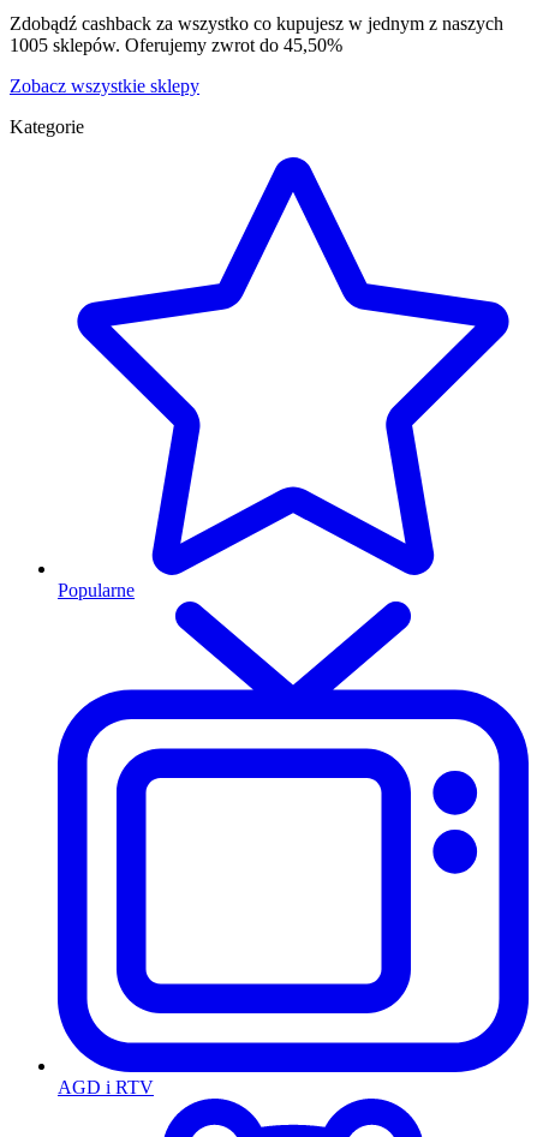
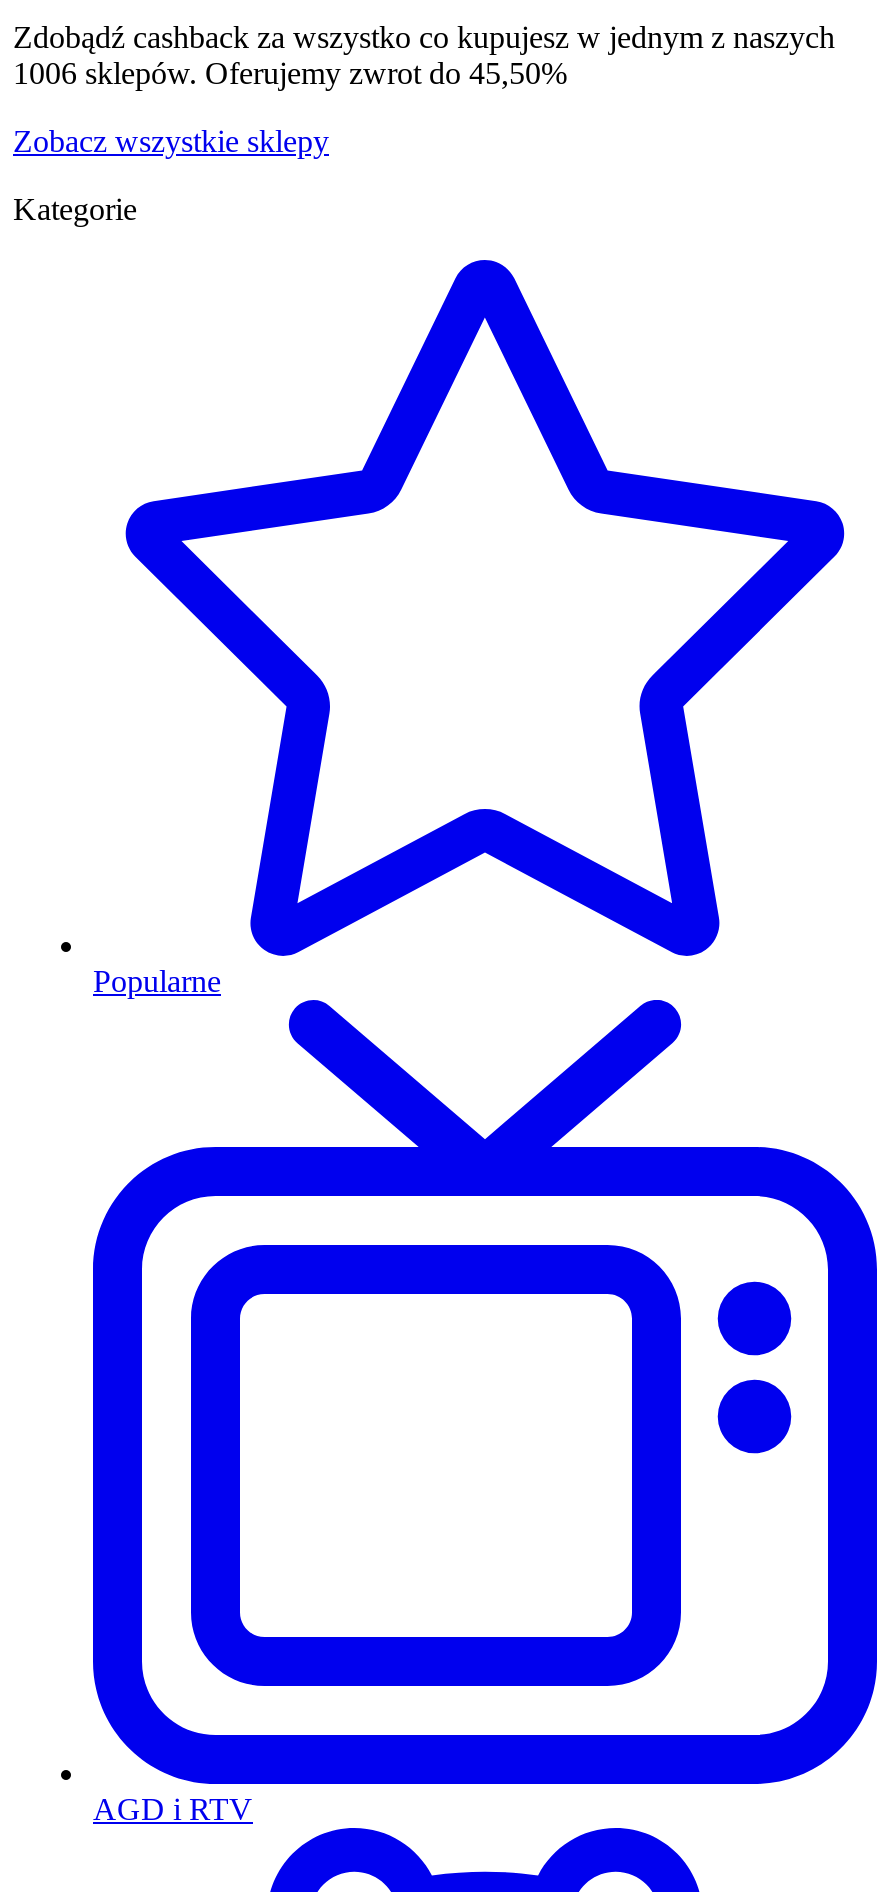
- 1005 sklepów. Oferujemy zwrot do 45,50%
+ 1006 sklepów. Oferujemy zwrot do 45,50%
